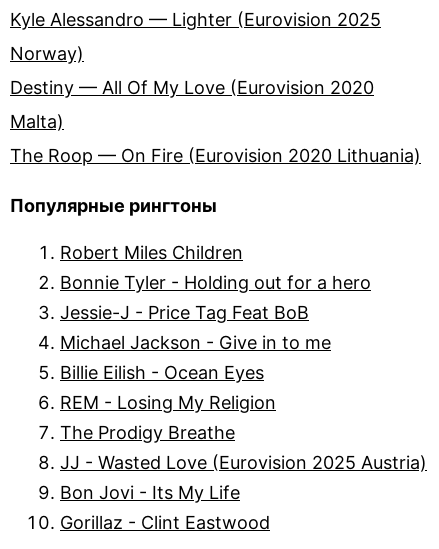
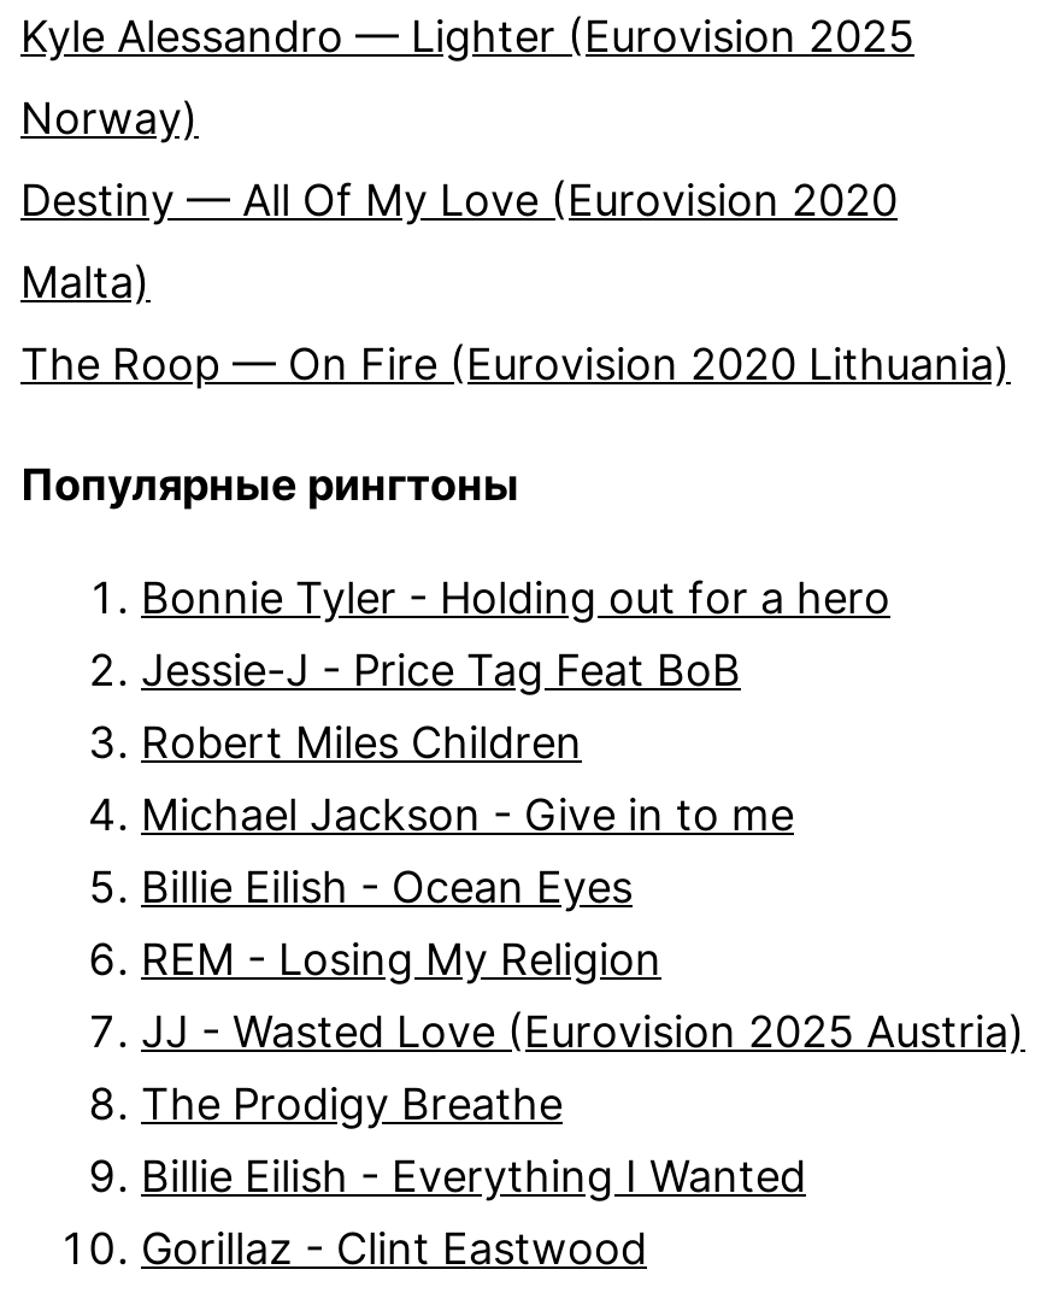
moved down: Robert Miles Children

moved up: Bonnie Tyler - Holding out for a hero | Jessie-J - Price Tag Feat BoB

moved down: The Prodigy Breathe

moved up: JJ - Wasted Love (Eurovision 2025 Austria)

- Bon Jovi - Its My Life
+ Billie Eilish - Everything I Wanted
